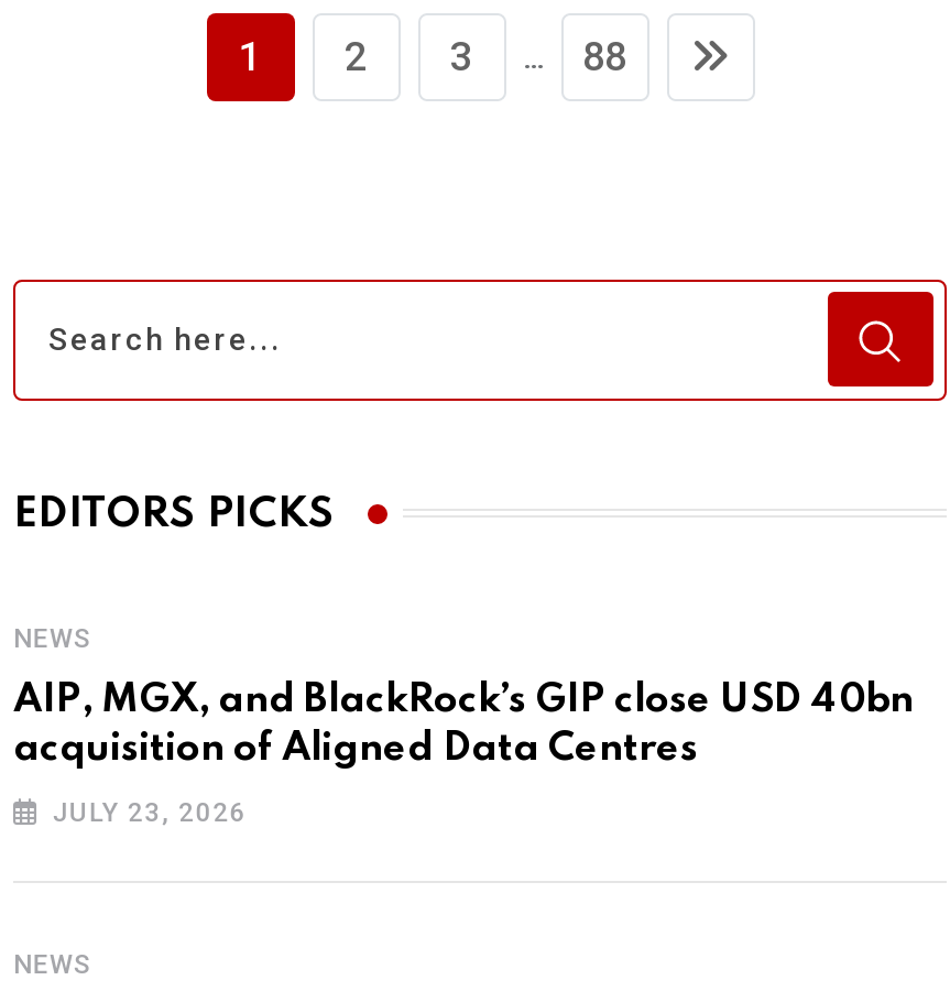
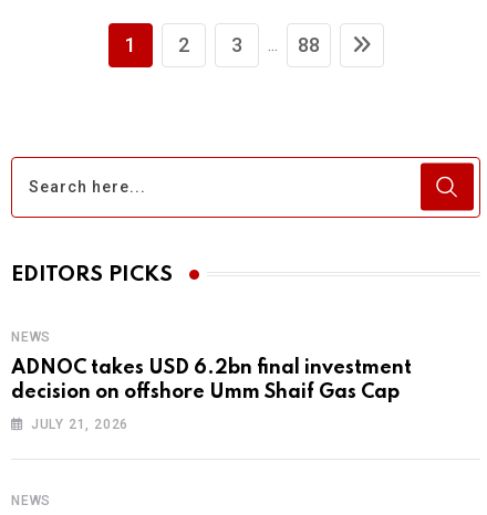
- AIP, MGX, and BlackRock’s GIP close USD 40bn
- acquisition of Aligned Data Centres
+ ADNOC takes USD 6.2bn final investment
+ decision on offshore Umm Shaif Gas Cap

- JULY 23, 2026
+ JULY 21, 2026
